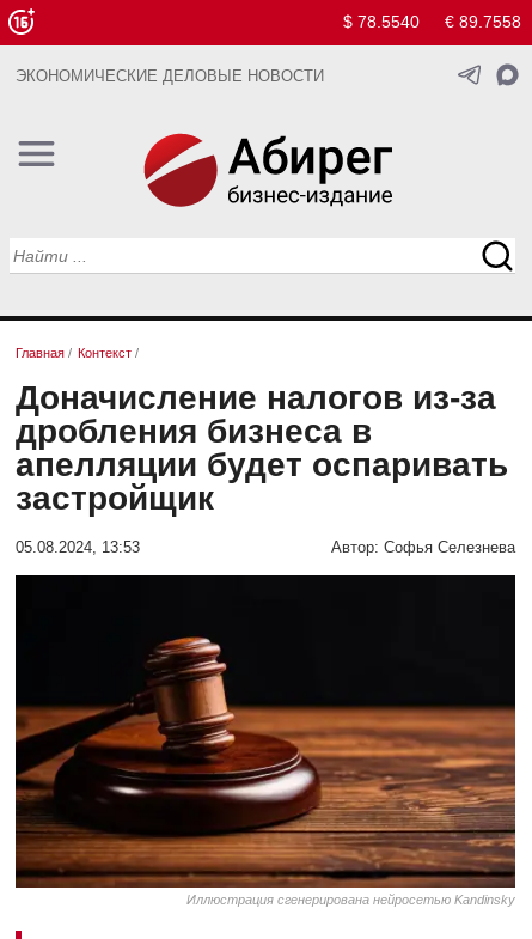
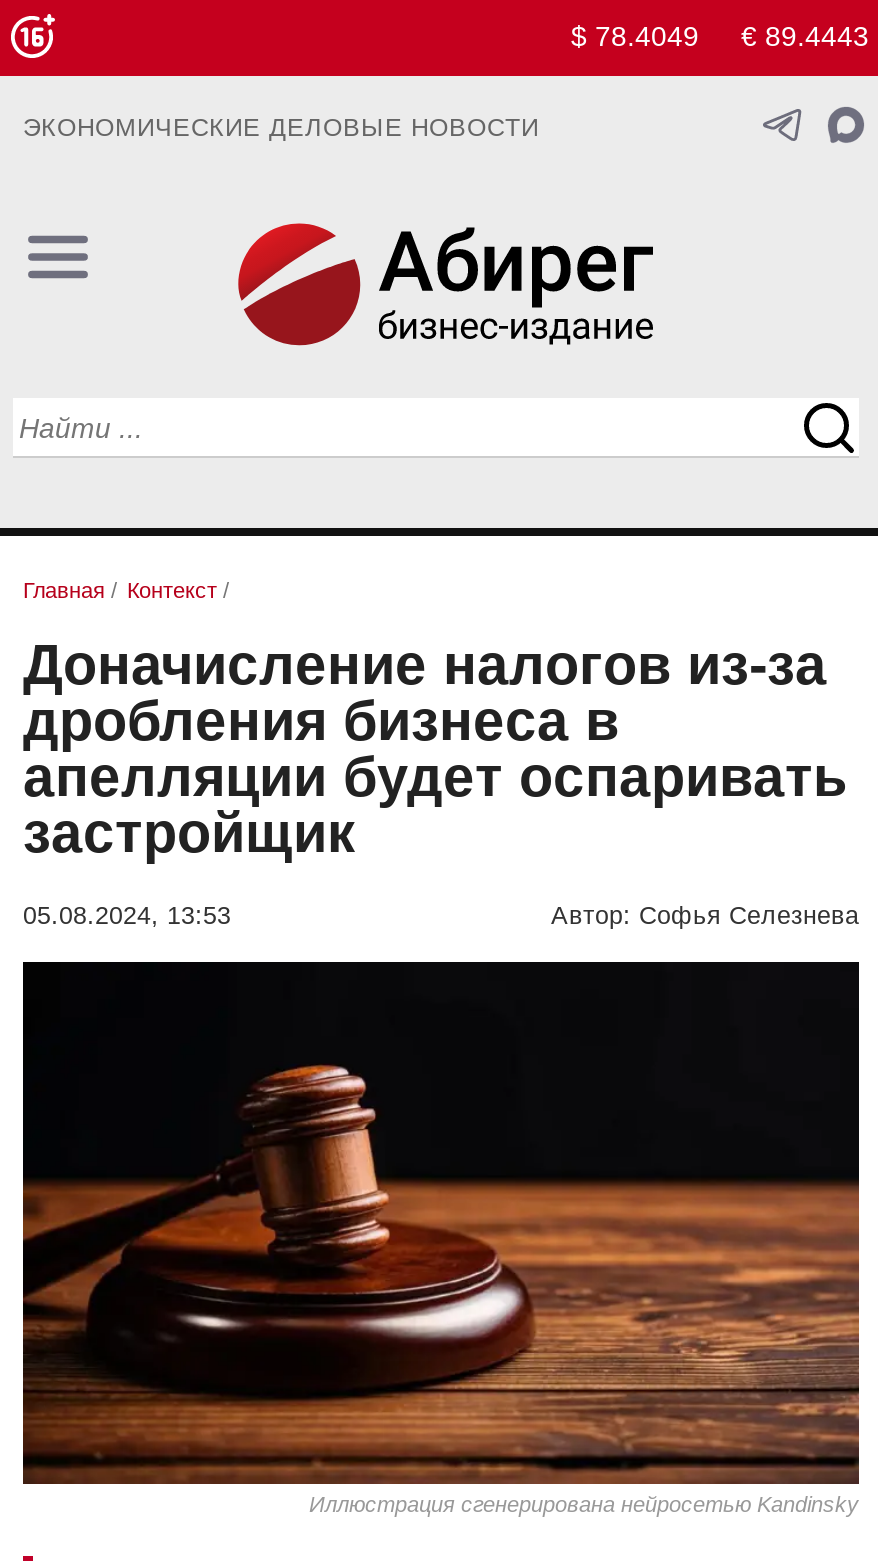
- $ 78.5540
+ $ 78.4049

- € 89.7558
+ € 89.4443
